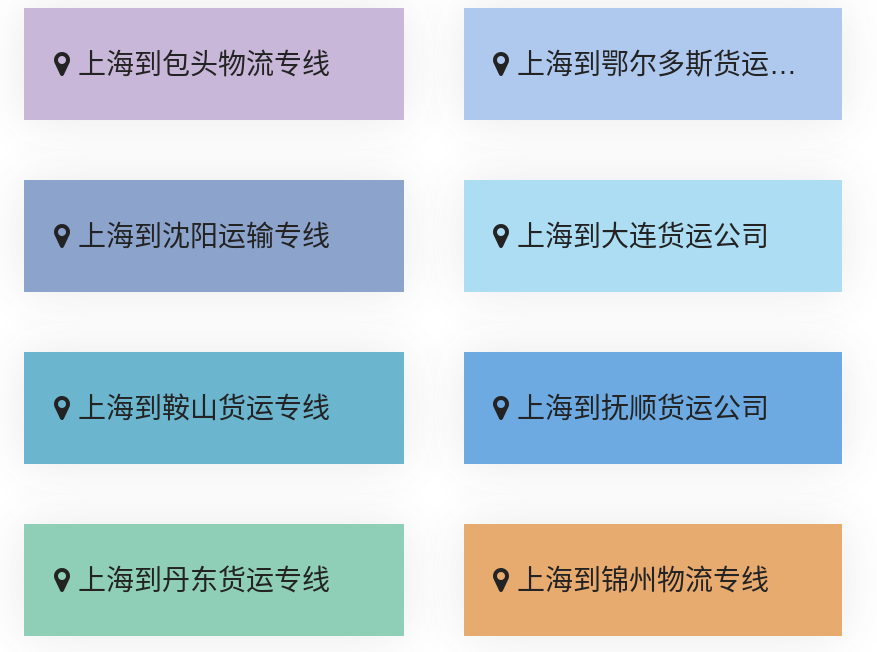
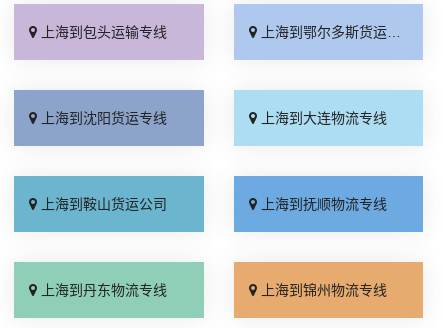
- 上海到包头物流专线
+ 上海到包头运输专线

- 上海到沈阳运输专线
+ 上海到沈阳货运专线

- 上海到大连货运公司
+ 上海到大连物流专线

- 上海到鞍山货运专线
+ 上海到鞍山货运公司

- 上海到抚顺货运公司
+ 上海到抚顺物流专线

- 上海到丹东货运专线
+ 上海到丹东物流专线
